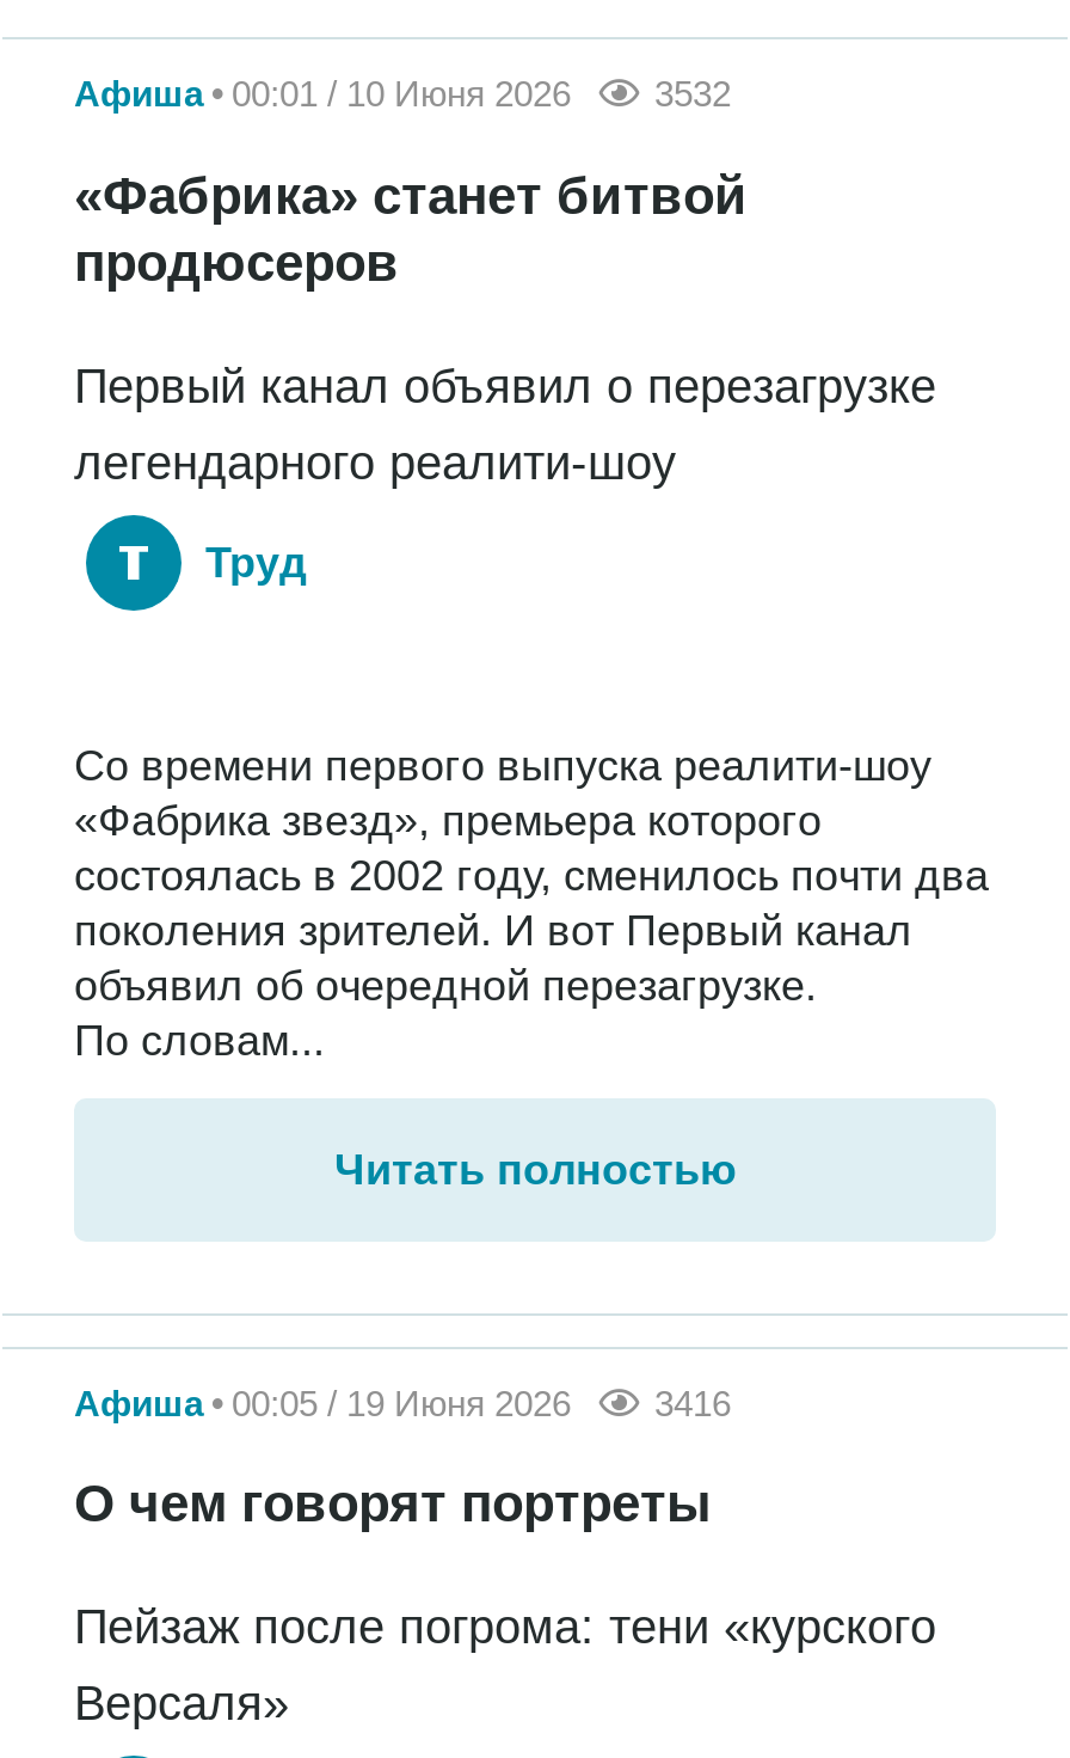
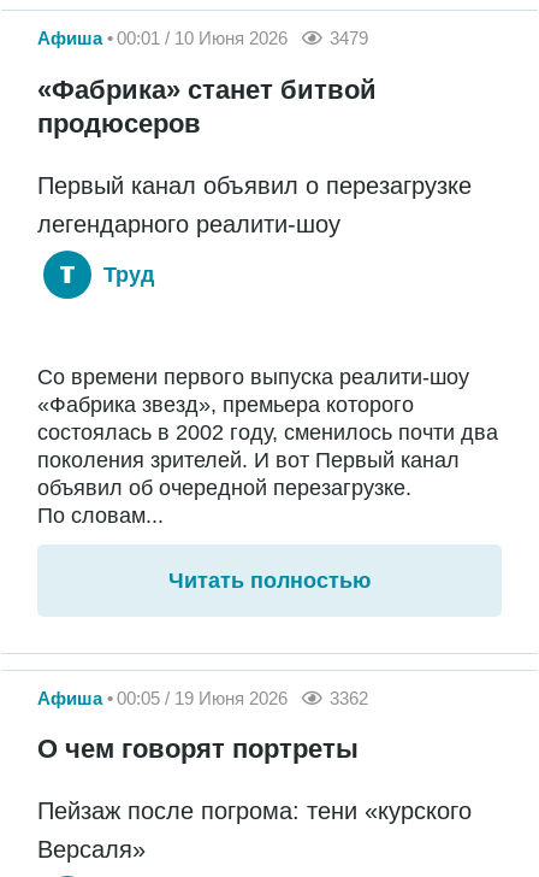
- 3532
+ 3479

- 3416
+ 3362
